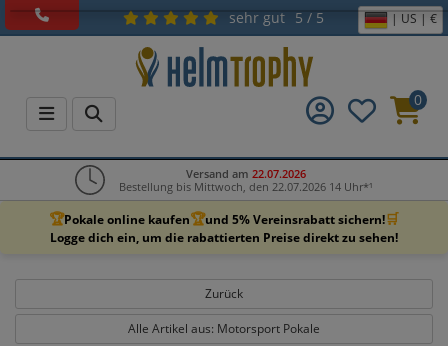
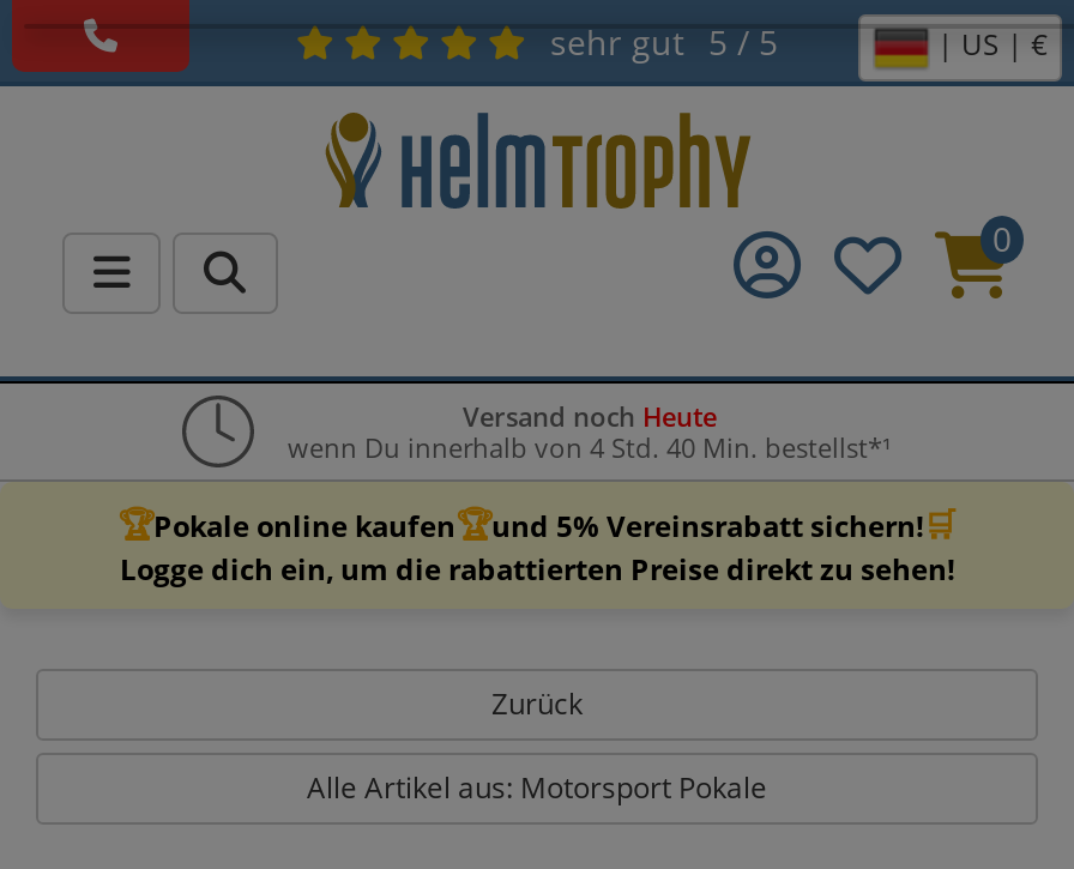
- Versand am 22.07.2026
- Bestellung bis Mittwoch, den 22.07.2026 14 Uhr*¹
+ Versand noch Heute
+ wenn Du innerhalb von 4 Std. 40 Min. bestellst*¹
